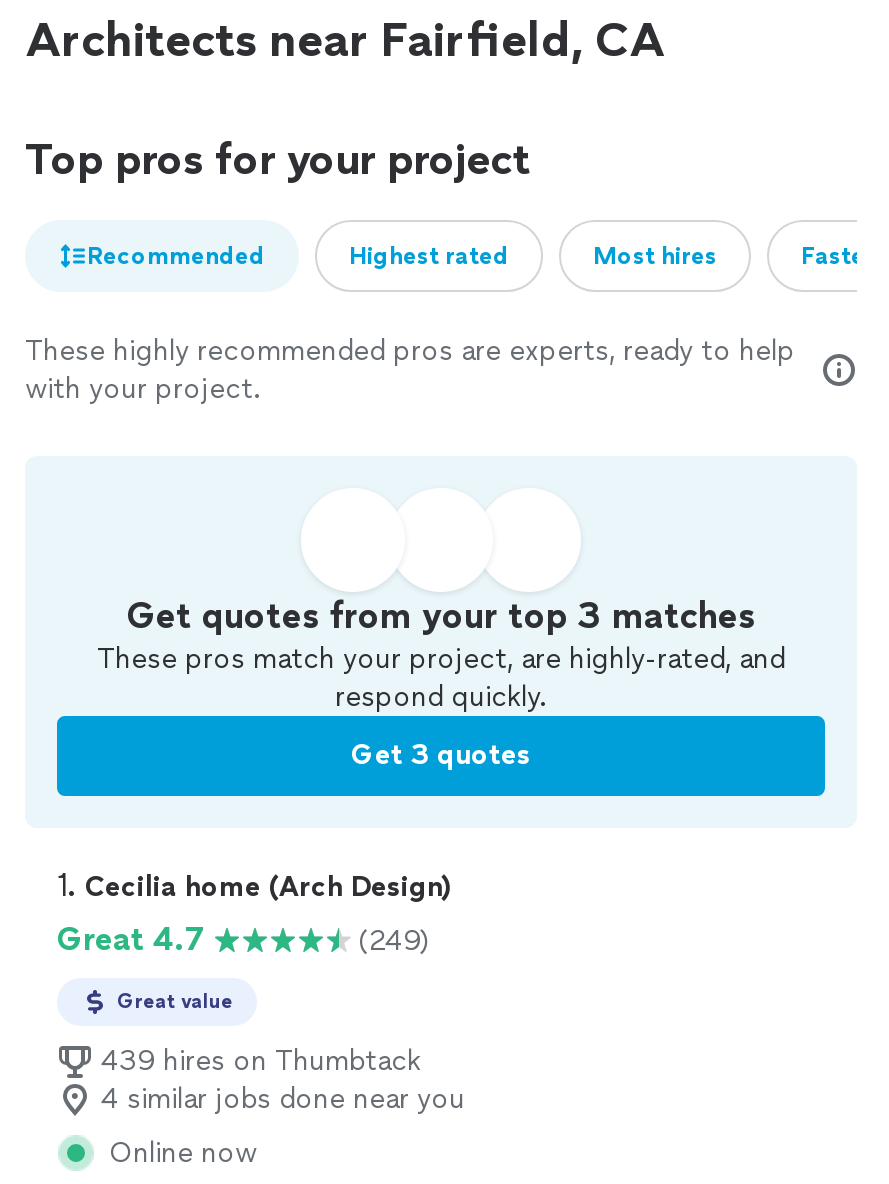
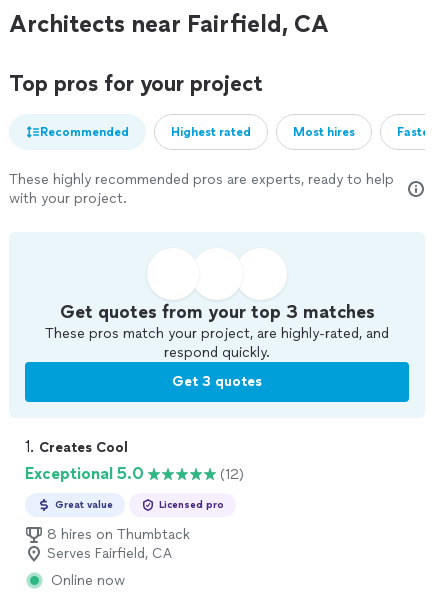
- 1. Cecilia home (Arch Design)
- Great 4.7
- (249)
+ 1. Creates Cool
+ Exceptional 5.0
+ (12)

- 439 hires on Thumbtack
- 4 similar jobs done near you
+ Licensed pro
+ 8 hires on Thumbtack
+ Serves Fairfield, CA
